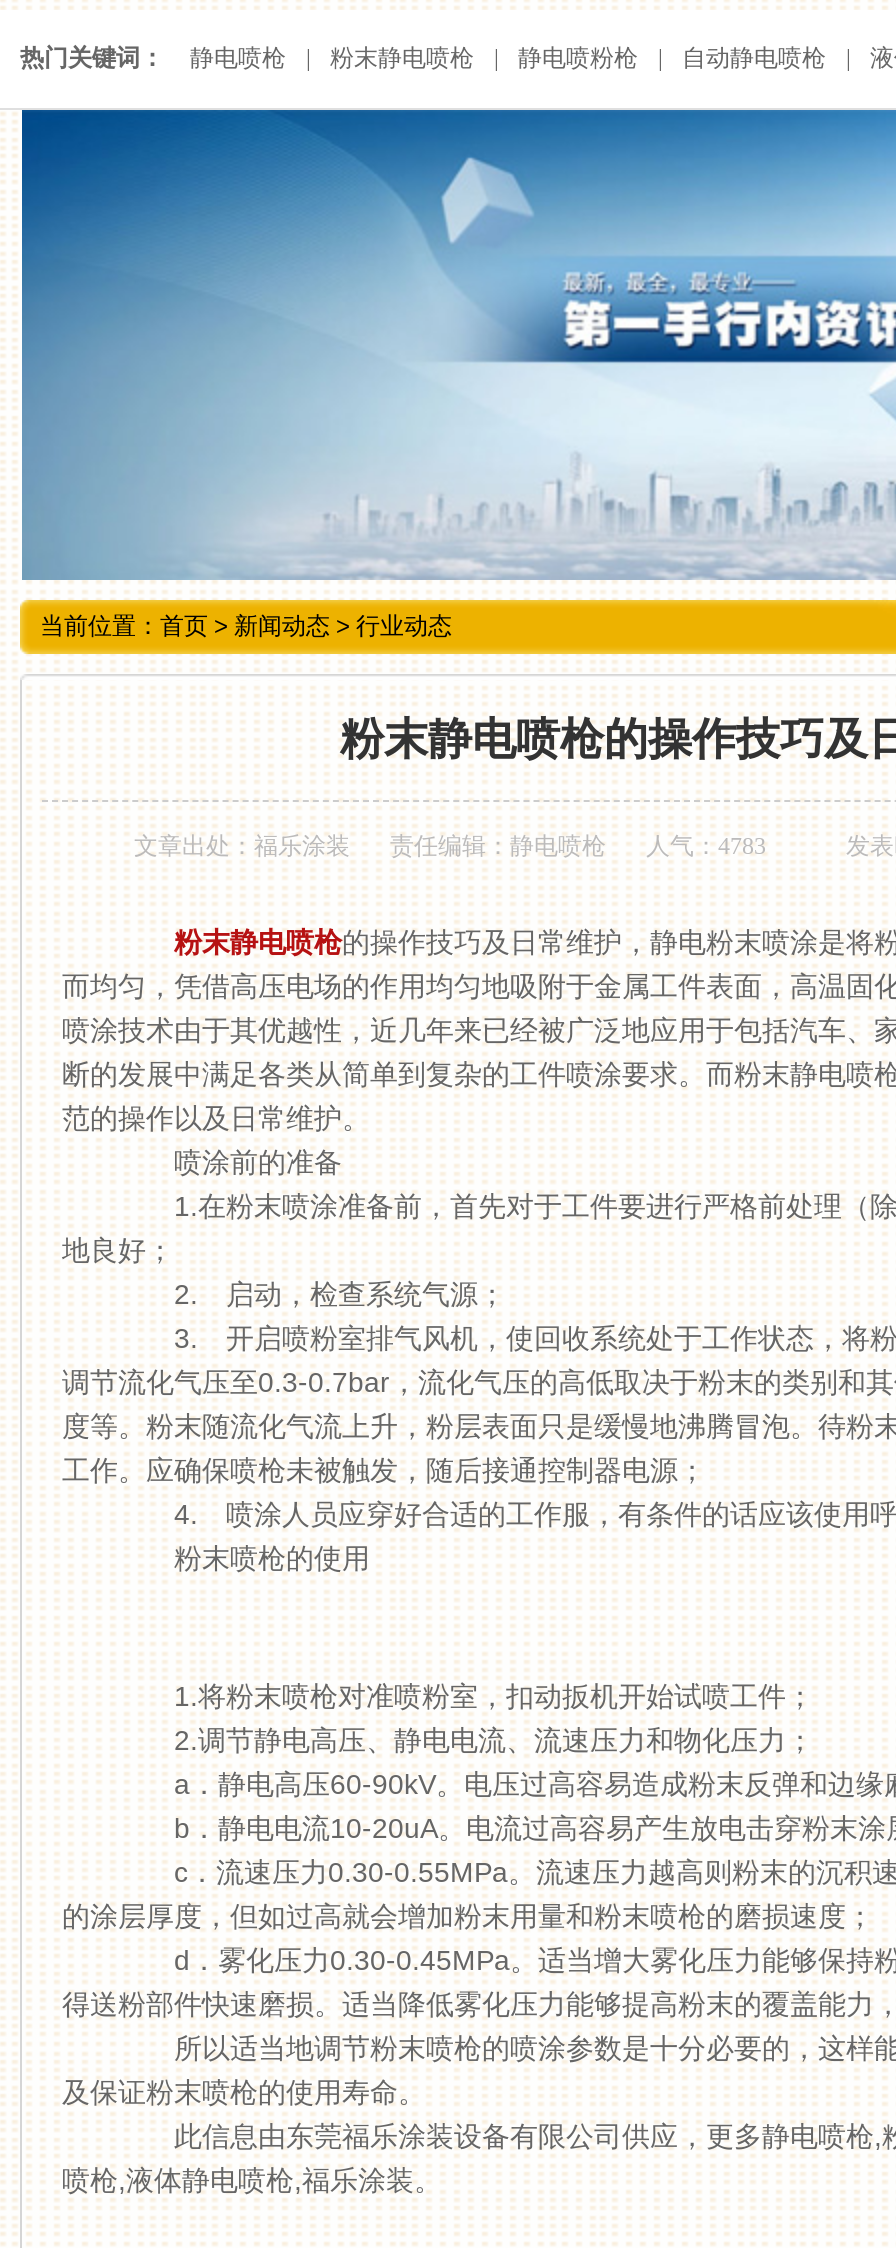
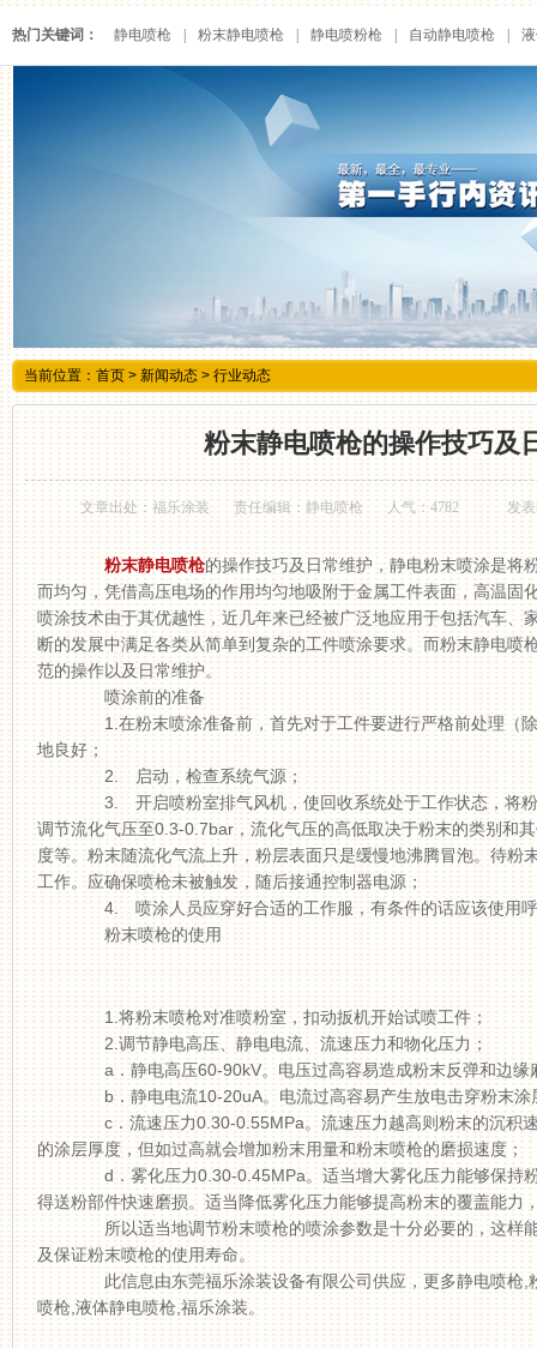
- 文章出处：福乐涂装 责任编辑：静电喷枪 人气：4783
+ 文章出处：福乐涂装 责任编辑：静电喷枪 人气：4782
